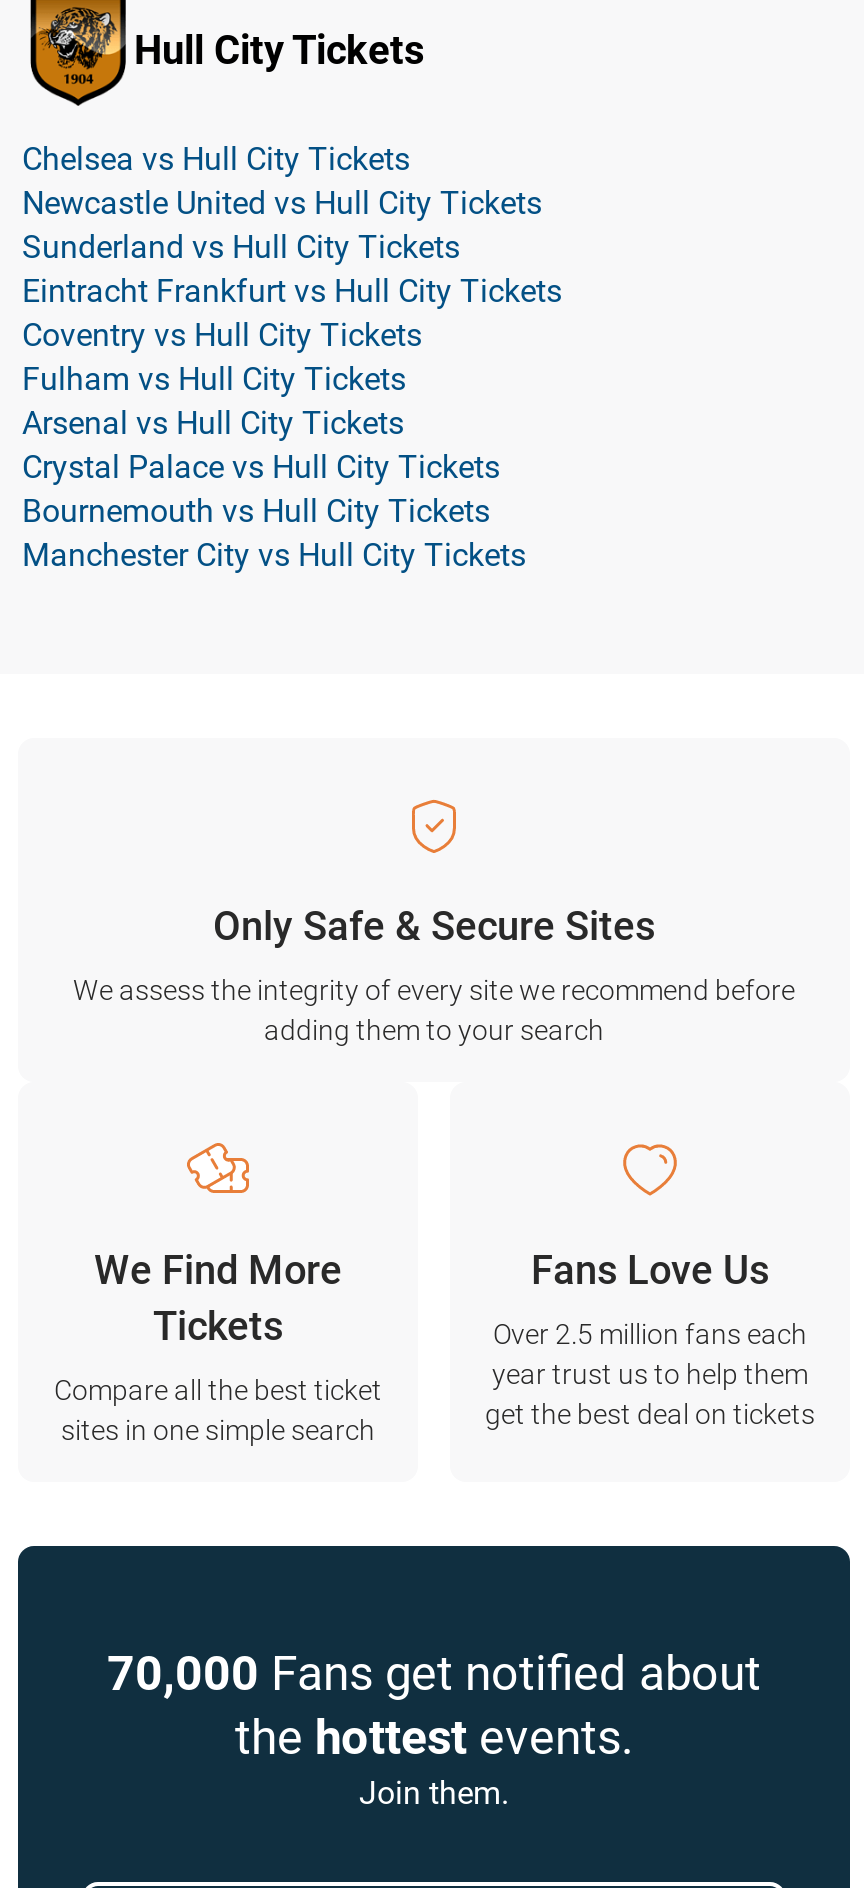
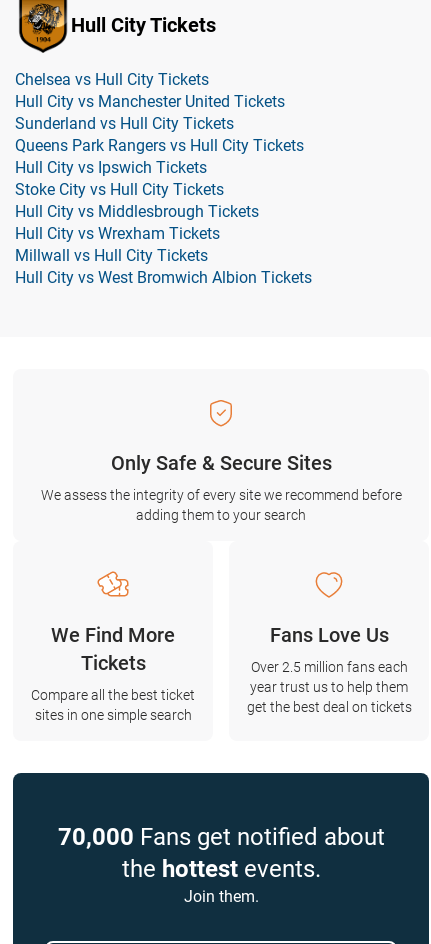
- Newcastle United vs Hull City Tickets
+ Hull City vs Manchester United Tickets

- Eintracht Frankfurt vs Hull City Tickets
- Coventry vs Hull City Tickets
- Fulham vs Hull City Tickets
- Arsenal vs Hull City Tickets
- Crystal Palace vs Hull City Tickets
- Bournemouth vs Hull City Tickets
- Manchester City vs Hull City Tickets
+ Queens Park Rangers vs Hull City Tickets
+ Hull City vs Ipswich Tickets
+ Stoke City vs Hull City Tickets
+ Hull City vs Middlesbrough Tickets
+ Hull City vs Wrexham Tickets
+ Millwall vs Hull City Tickets
+ Hull City vs West Bromwich Albion Tickets
